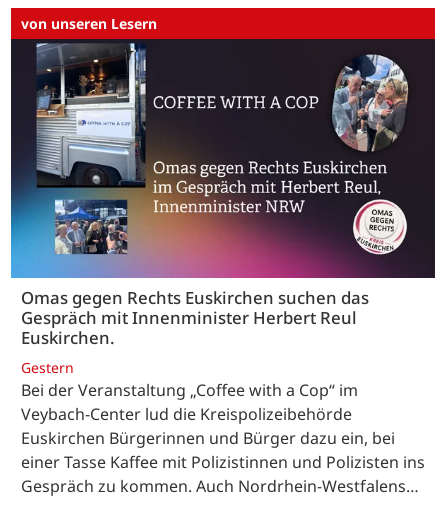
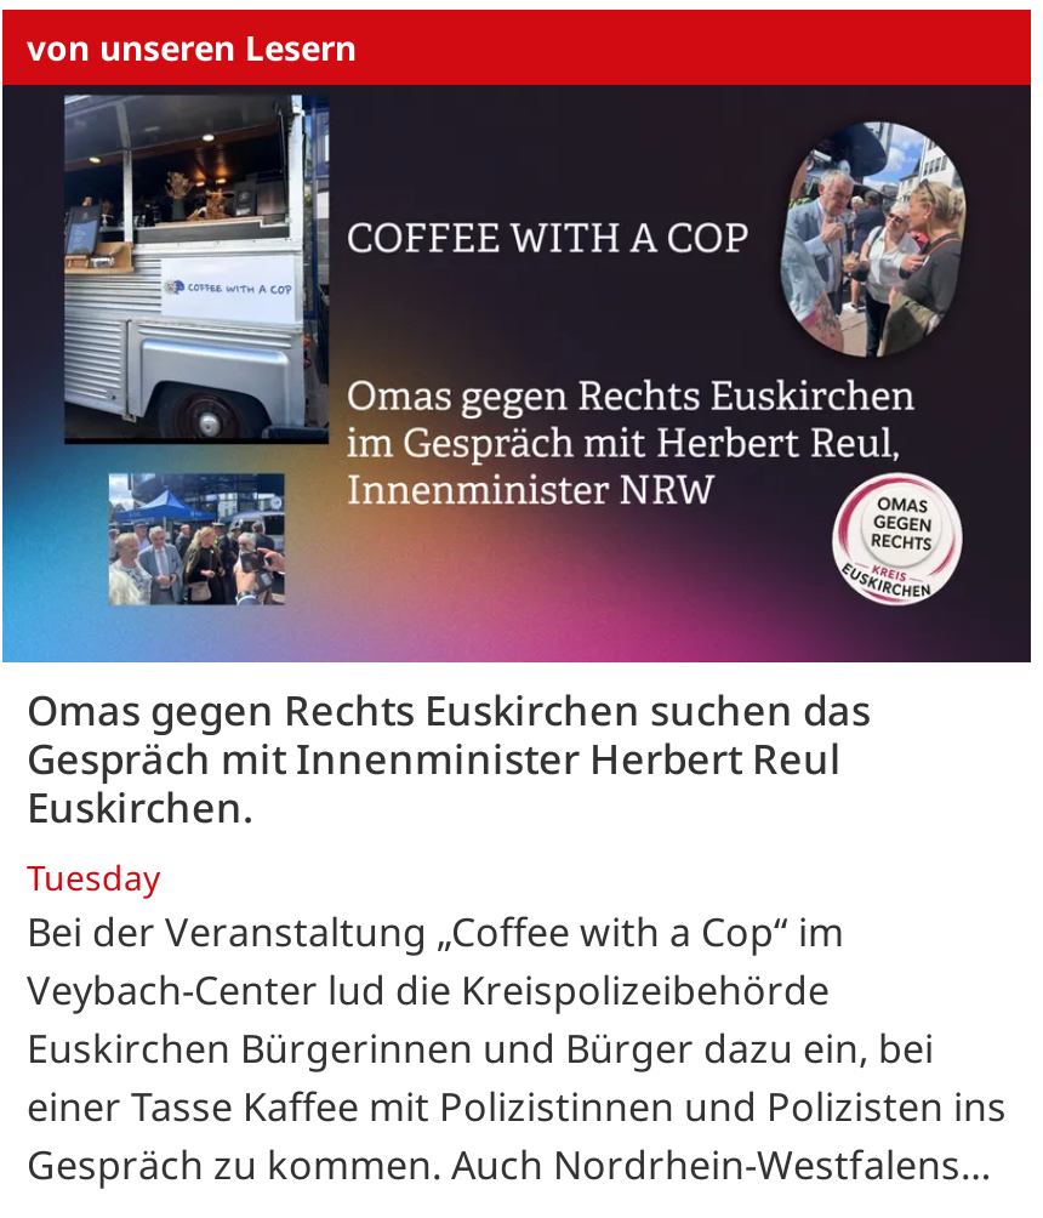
- Gestern
+ Tuesday
